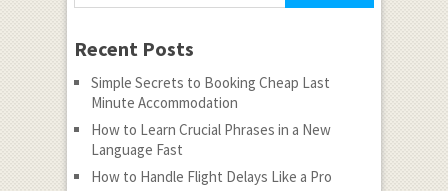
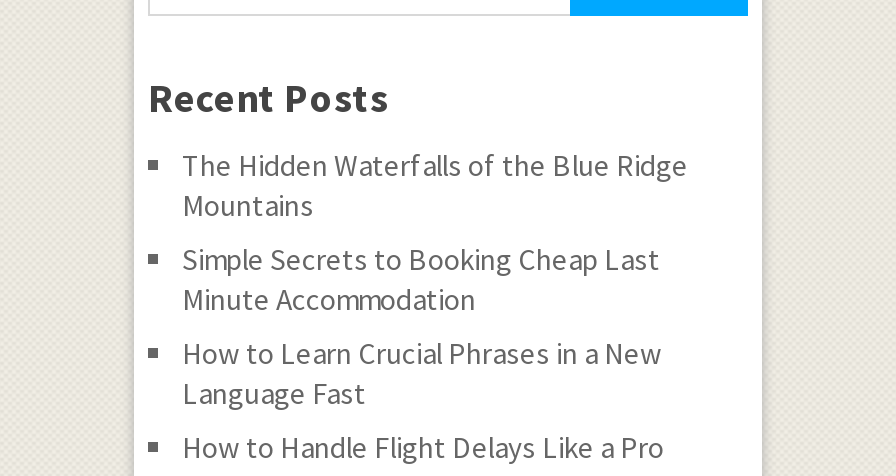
+ The Hidden Waterfalls of the Blue Ridge
+ Mountains
